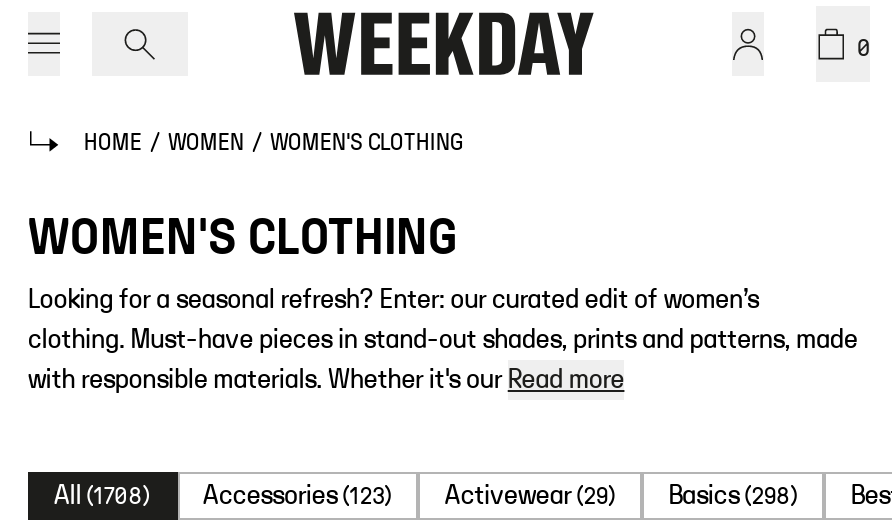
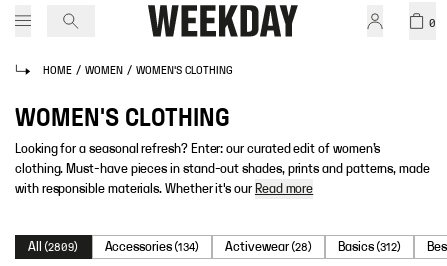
- All (1708)
+ All (2809)

- Accessories (123)
+ Accessories (134)

- Activewear (29)
+ Activewear (28)

- Basics (298)
+ Basics (312)
